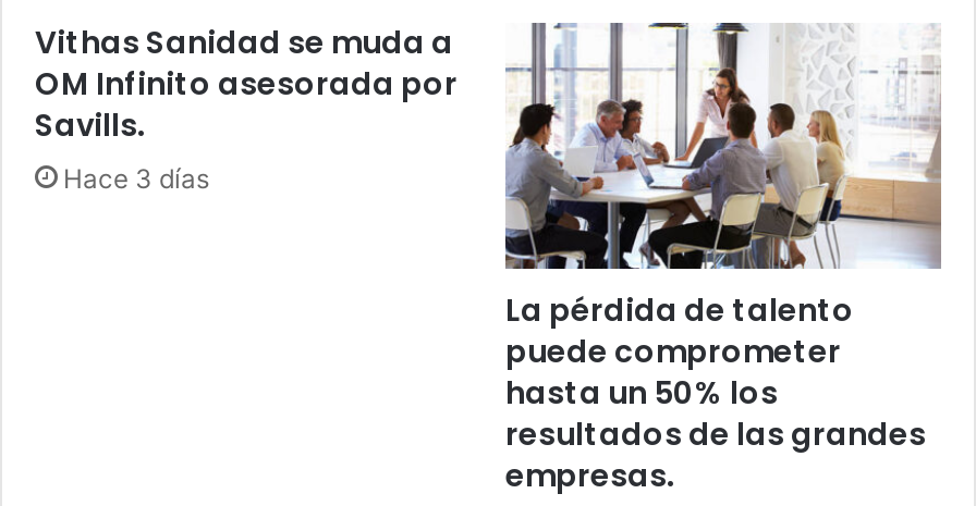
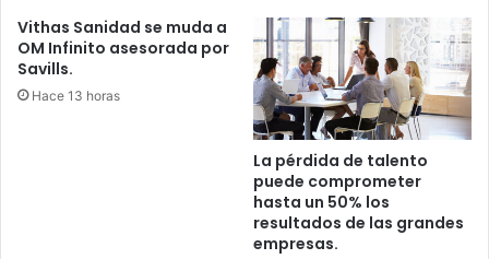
- Hace 3 días
+ Hace 13 horas
